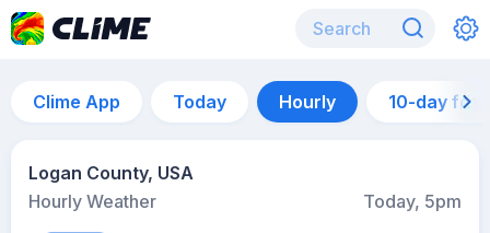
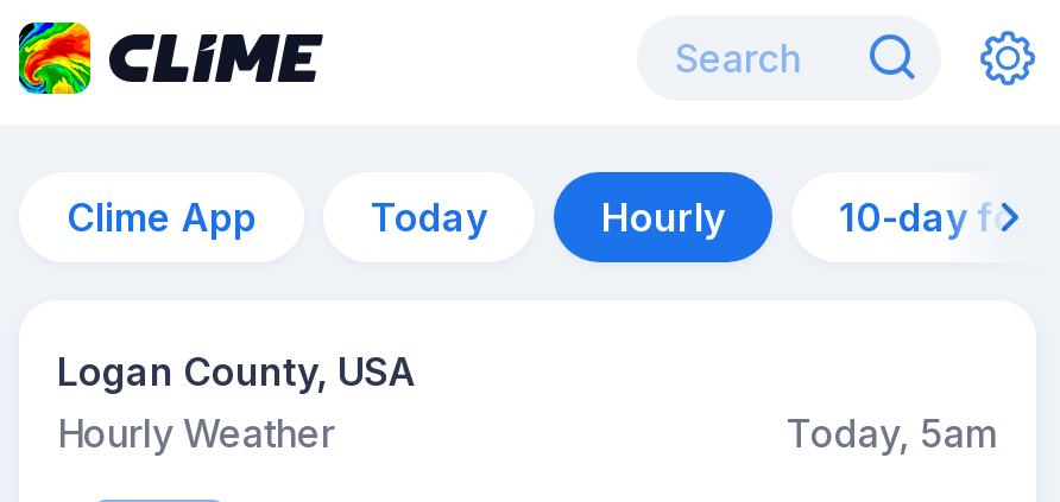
- Today, 5pm
+ Today, 5am
